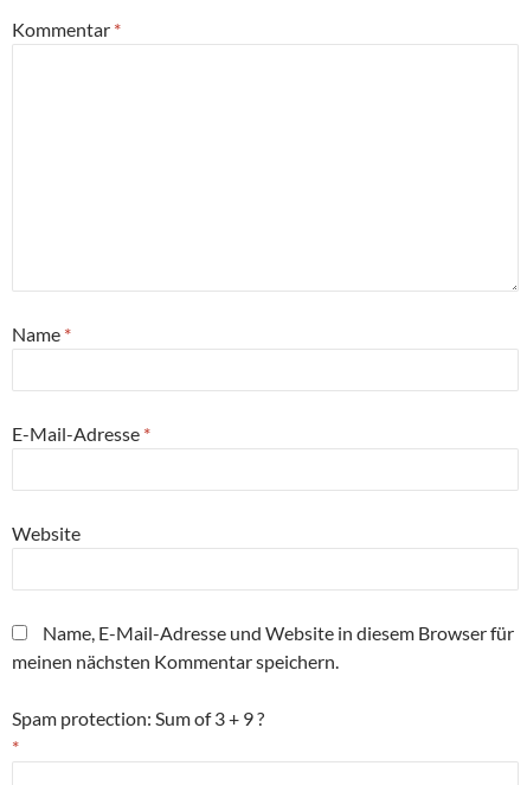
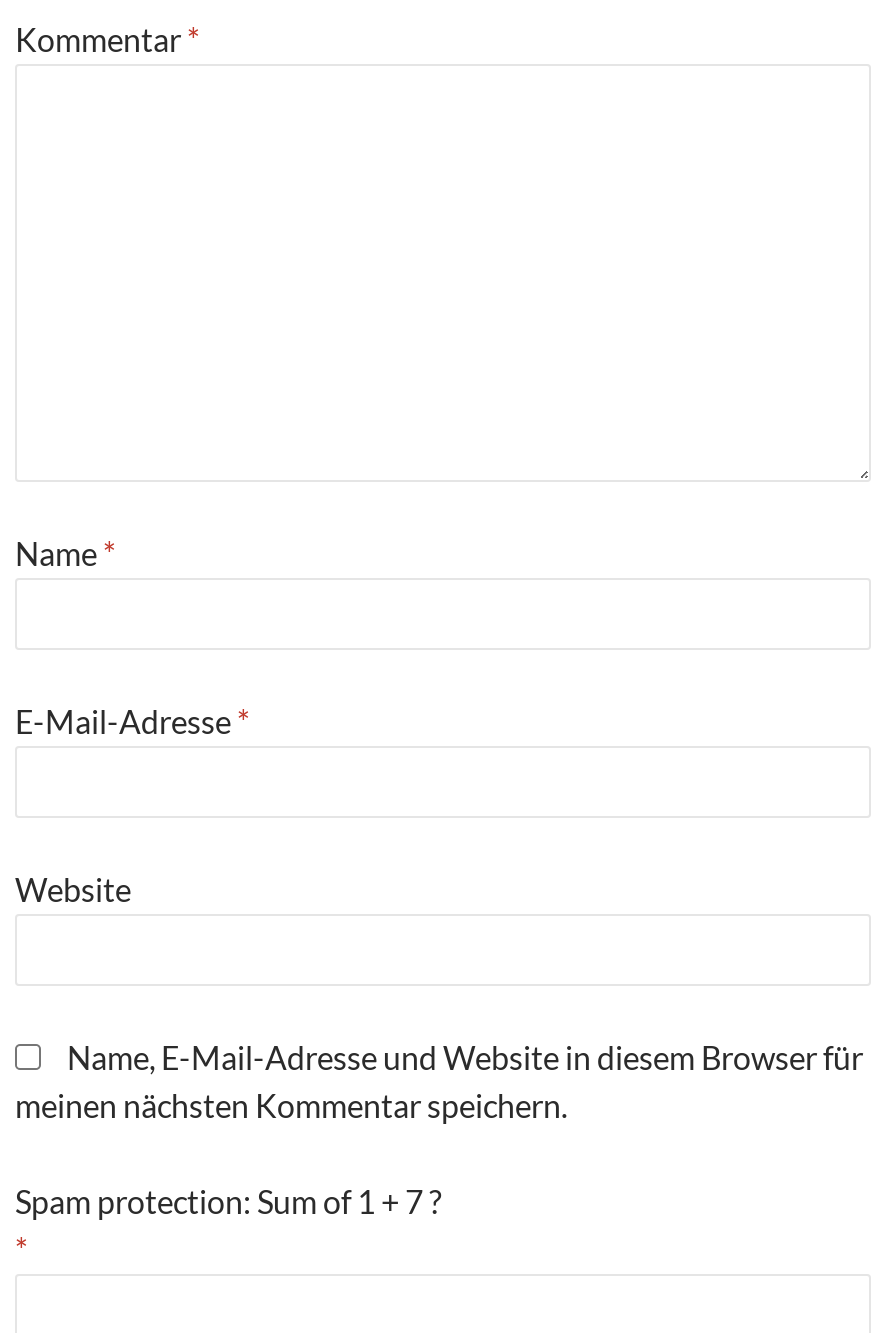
- Spam protection: Sum of 3 + 9 ?
+ Spam protection: Sum of 1 + 7 ?
